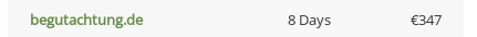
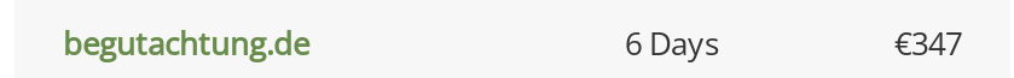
- 8 Days
+ 6 Days
